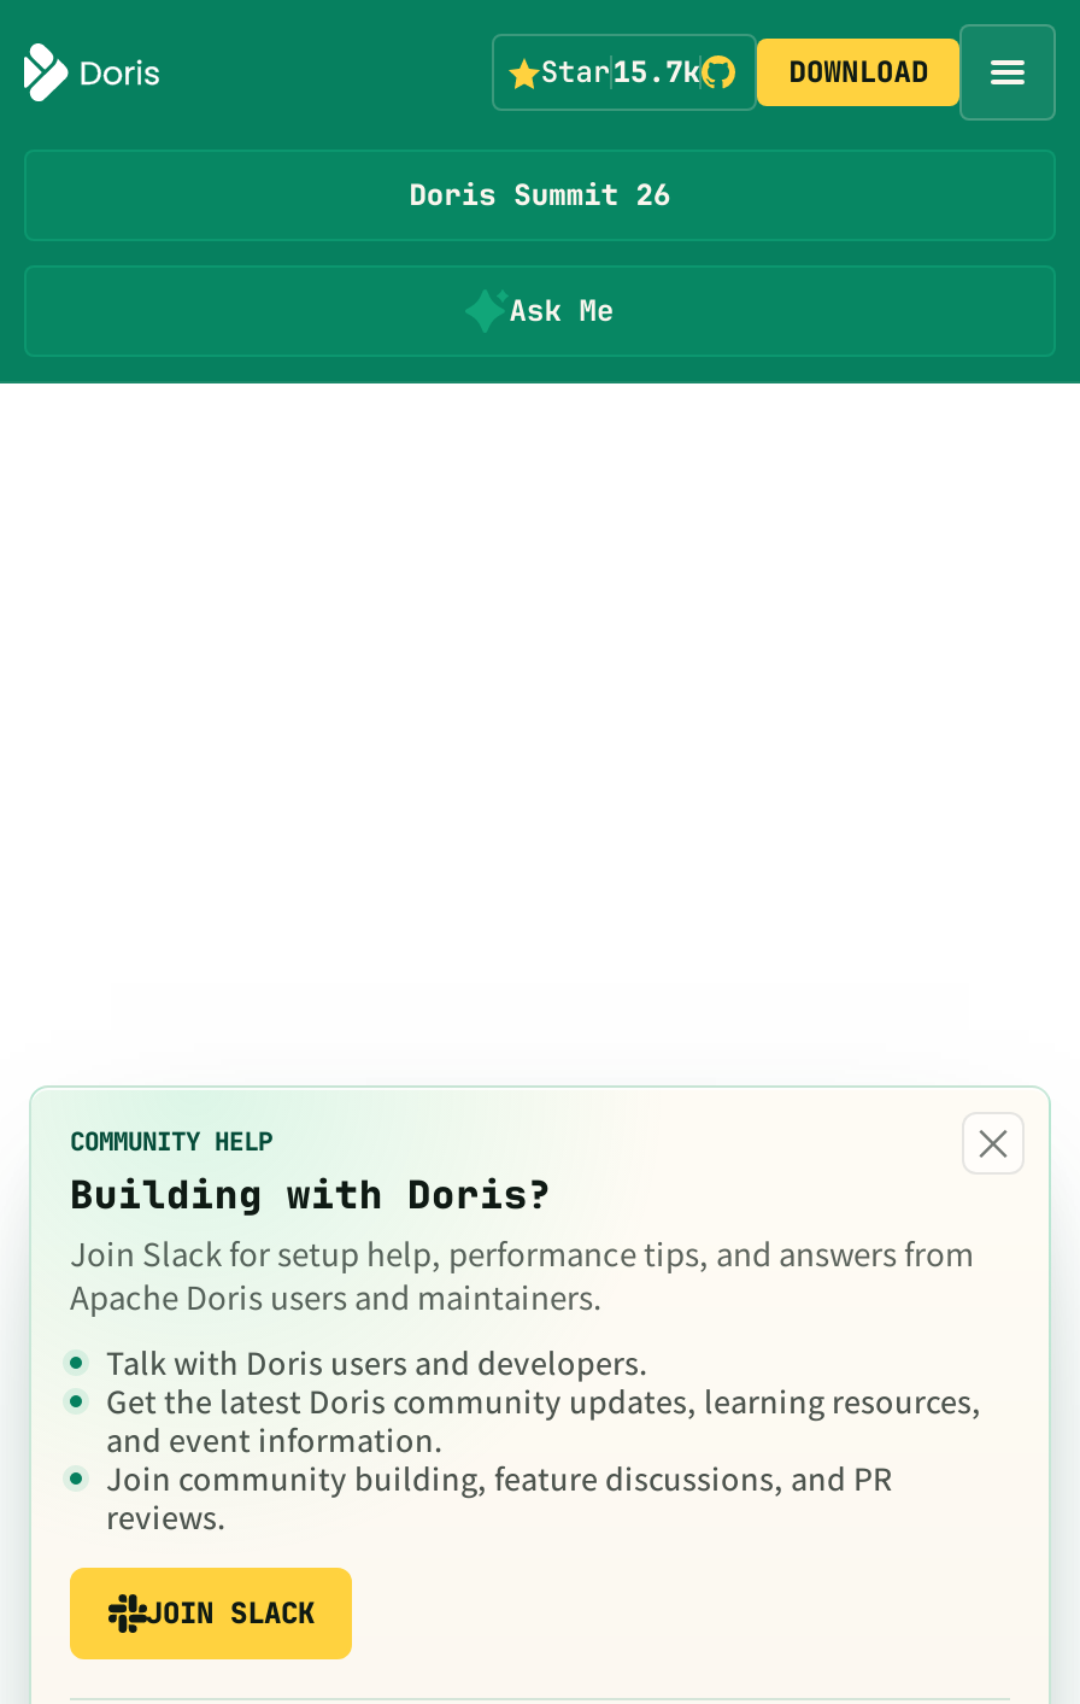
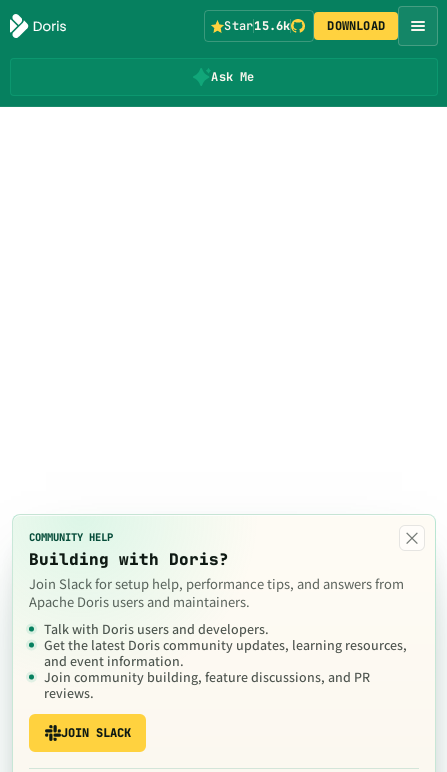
- Star15.7k
+ Star15.6k

- Doris Summit 26

moved up: Ask Me
